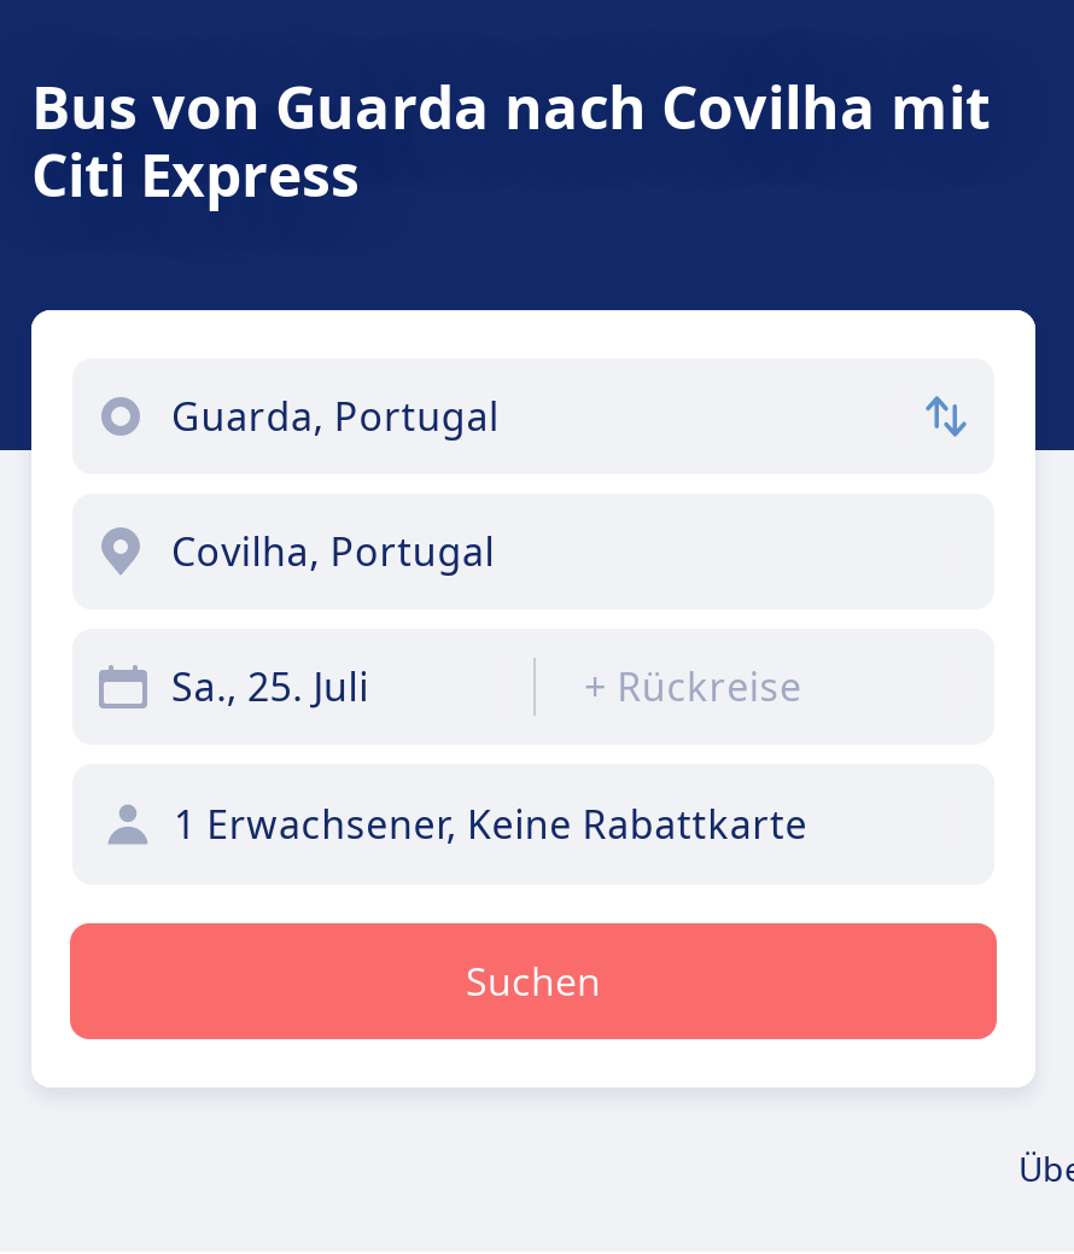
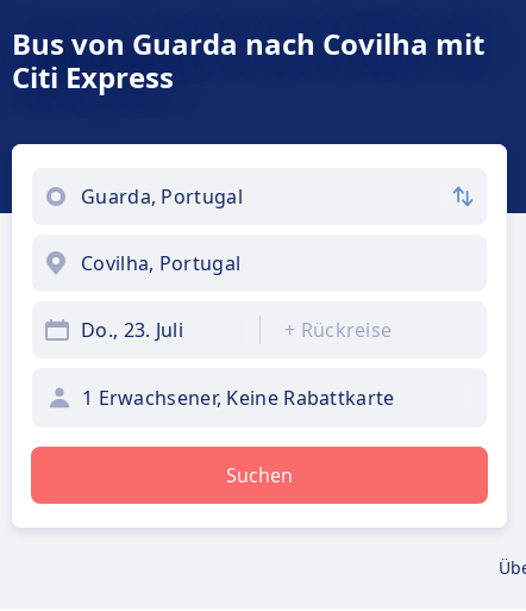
- Sa., 25. Juli
+ Do., 23. Juli
